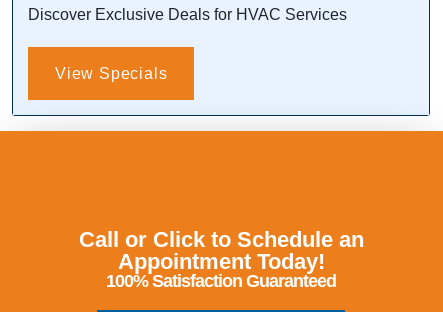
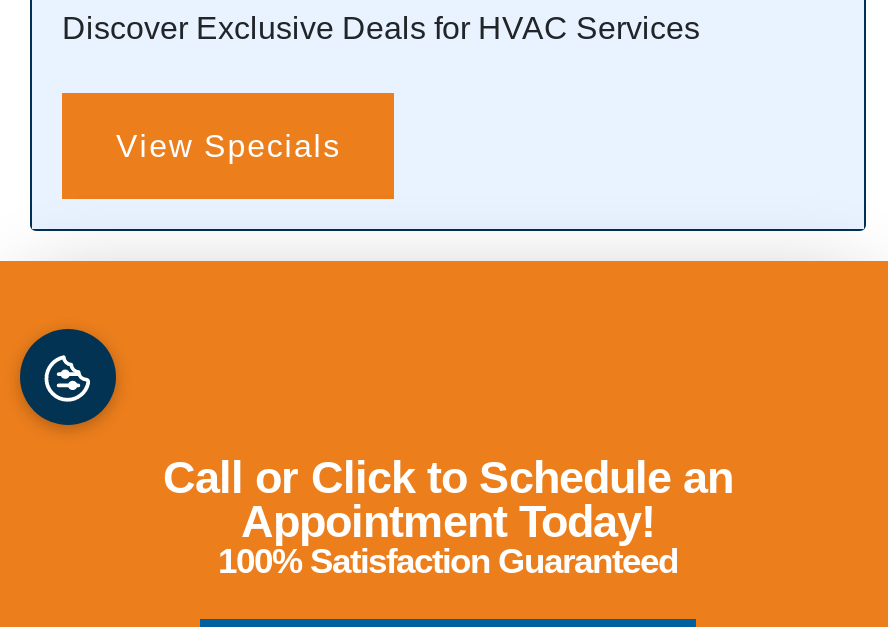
+ [image]
